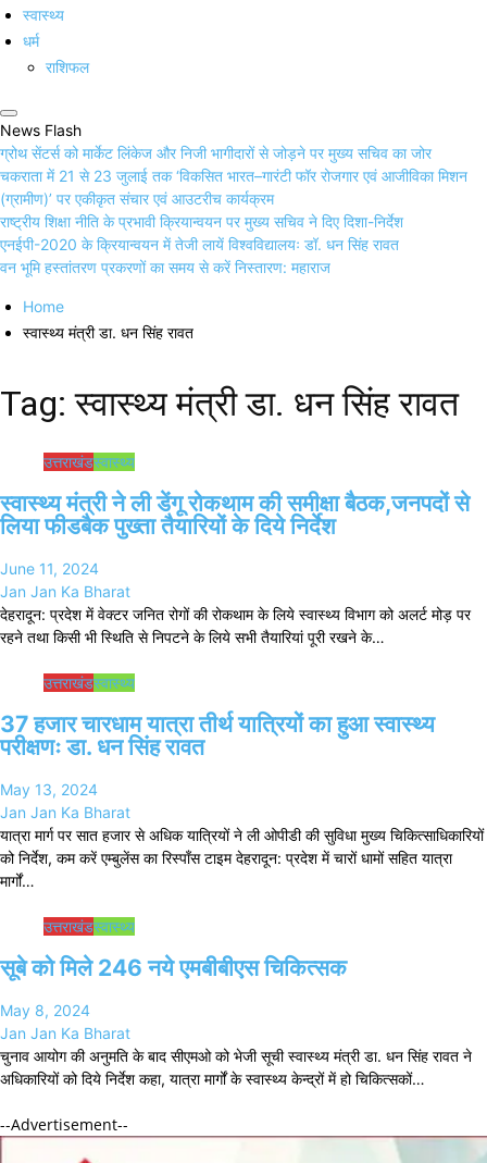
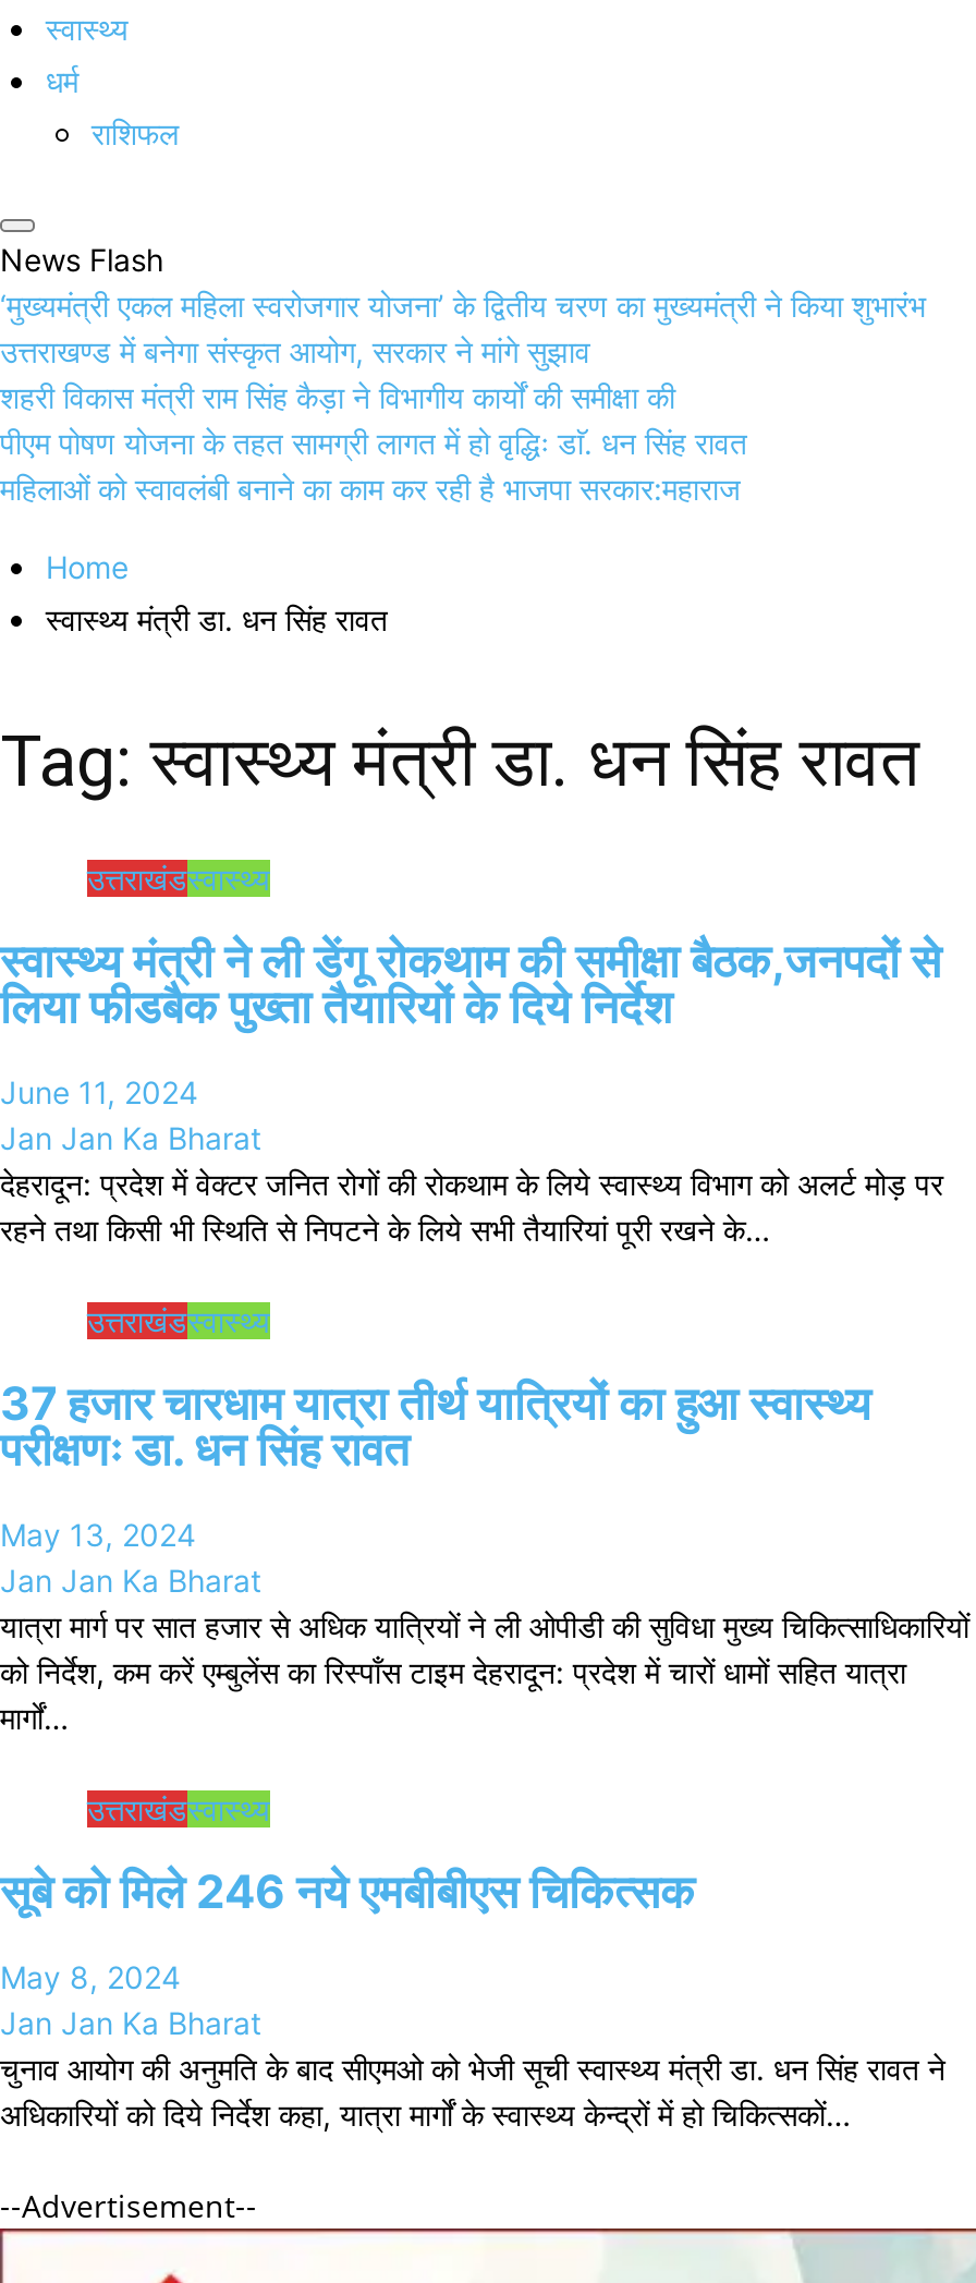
- ग्रोथ सेंटर्स को मार्केट लिंकेज और निजी भागीदारों से जोड़ने पर मुख्य सचिव का जोर
- चकराता में 21 से 23 जुलाई तक ‘विकसित भारत–गारंटी फॉर रोजगार एवं आजीविका मिशन
- (ग्रामीण)’ पर एकीकृत संचार एवं आउटरीच कार्यक्रम
- राष्ट्रीय शिक्षा नीति के प्रभावी क्रियान्वयन पर मुख्य सचिव ने दिए दिशा-निर्देश
- एनईपी-2020 के क्रियान्वयन में तेजी लायें विश्वविद्यालयः डॉ. धन सिंह रावत
- वन भूमि हस्तांतरण प्रकरणों का समय से करें निस्तारण: महाराज
+ ‘मुख्यमंत्री एकल महिला स्वरोजगार योजना’ के द्वितीय चरण का मुख्यमंत्री ने किया शुभारंभ
+ उत्तराखण्ड में बनेगा संस्कृत आयोग, सरकार ने मांगे सुझाव
+ शहरी विकास मंत्री राम सिंह कैड़ा ने विभागीय कार्यों की समीक्षा की
+ पीएम पोषण योजना के तहत सामग्री लागत में हो वृद्धिः डाॅ. धन सिंह रावत
+ महिलाओं को स्वावलंबी बनाने का काम कर रही है भाजपा सरकार:महाराज
